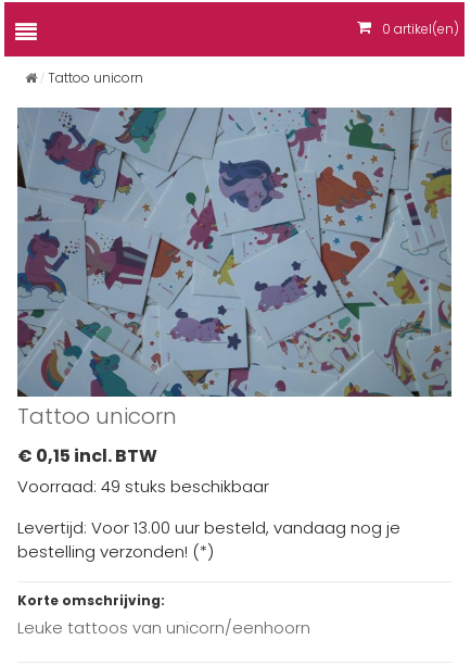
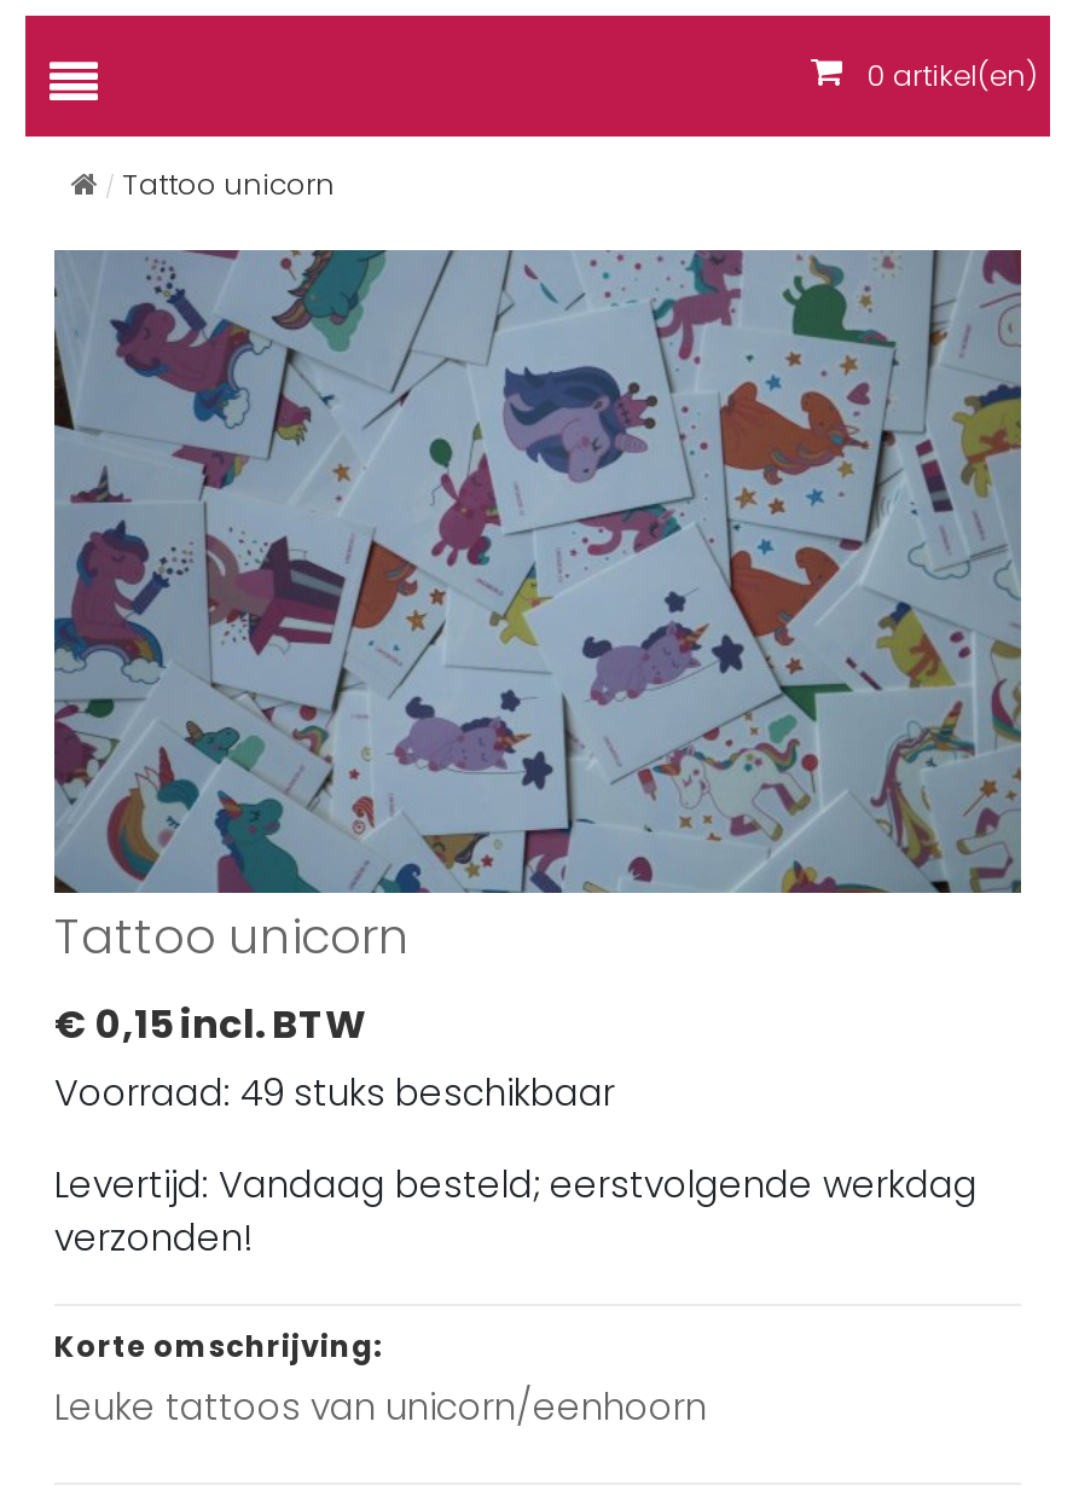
- Levertijd: Voor 13.00 uur besteld, vandaag nog je
- bestelling verzonden! (*)
+ Levertijd: Vandaag besteld; eerstvolgende werkdag
+ verzonden!
